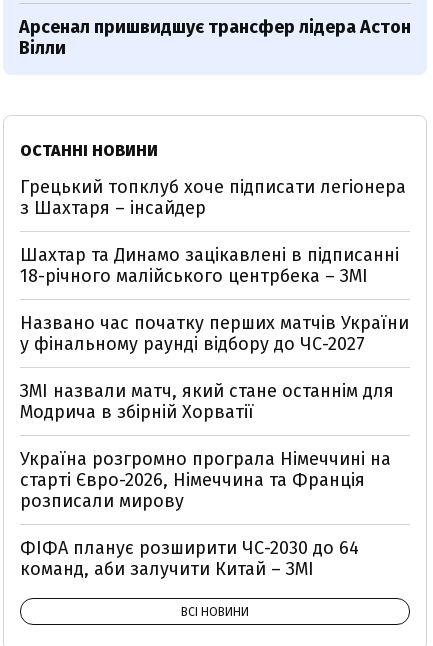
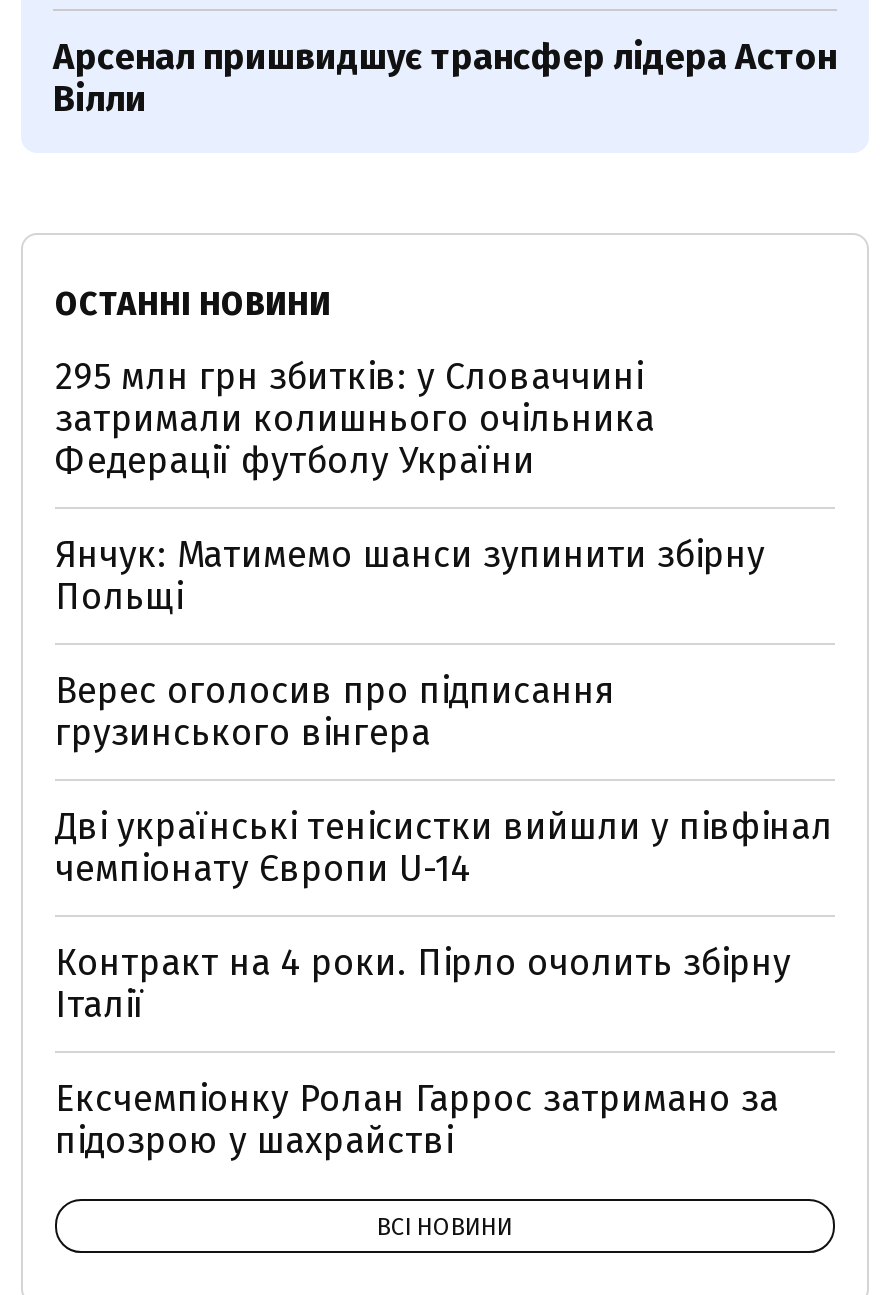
- Грецький топклуб хоче підписати легіонера
- з Шахтаря – інсайдер
+ 295 млн грн збитків: у Словаччині
+ затримали колишнього очільника
+ Федерації футболу України

- Шахтар та Динамо зацікавлені в підписанні
- 18-річного малійського центрбека – ЗМІ
+ Янчук: Матимемо шанси зупинити збірну
+ Польщі

- Названо час початку перших матчів України
- у фінальному раунді відбору до ЧС-2027
+ Верес оголосив про підписання
+ грузинського вінгера

- ЗМІ назвали матч, який стане останнім для
- Модрича в збірній Хорватії
+ Дві українські тенісистки вийшли у півфінал
+ чемпіонату Європи U-14

- Україна розгромно програла Німеччині на
- старті Євро-2026, Німеччина та Франція
- розписали мирову
+ Контракт на 4 роки. Пірло очолить збірну
+ Італії

- ФІФА планує розширити ЧС-2030 до 64
- команд, аби залучити Китай – ЗМІ
+ Ексчемпіонку Ролан Гаррос затримано за
+ підозрою у шахрайстві
